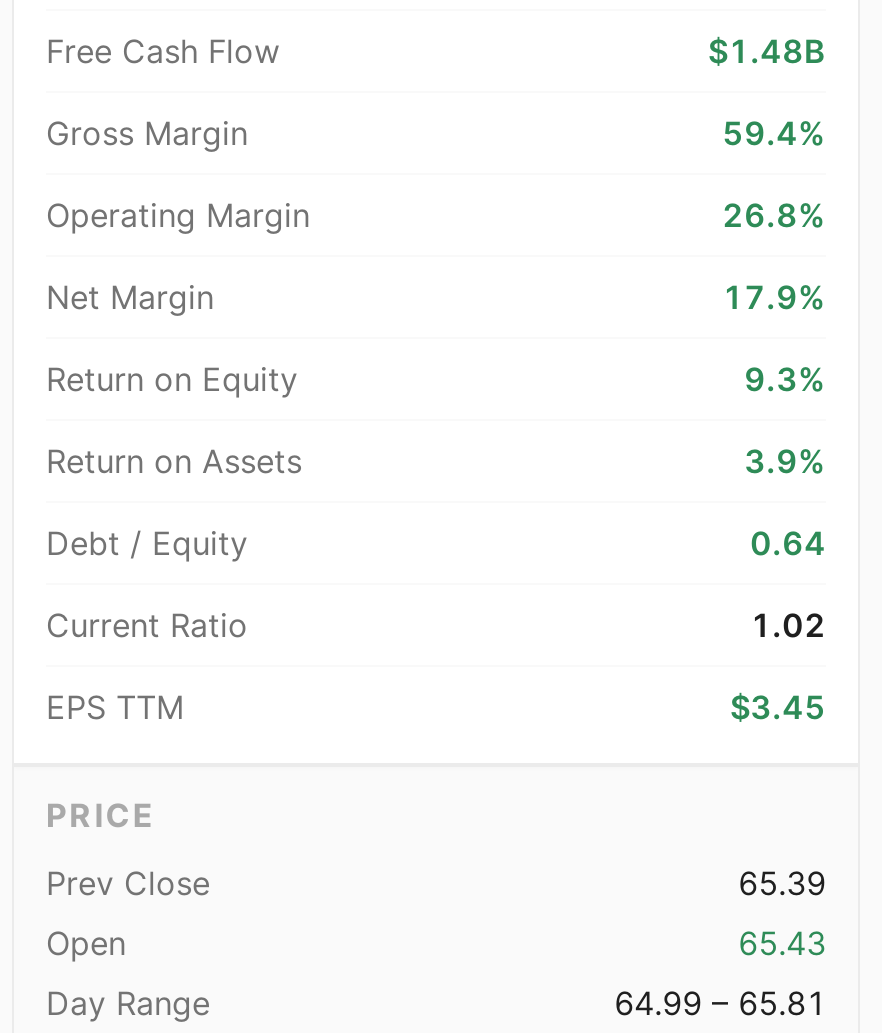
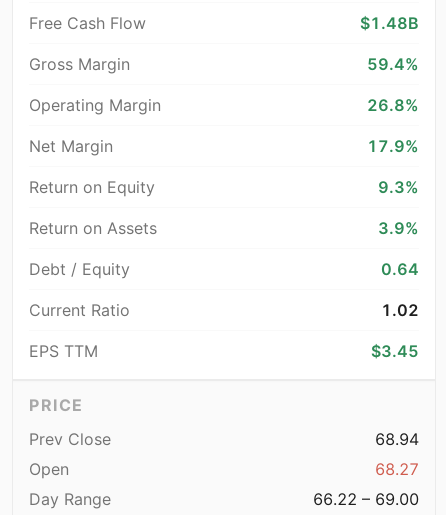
- 65.39
+ 68.94

- 65.43
+ 68.27

- 64.99 – 65.81
+ 66.22 – 69.00
